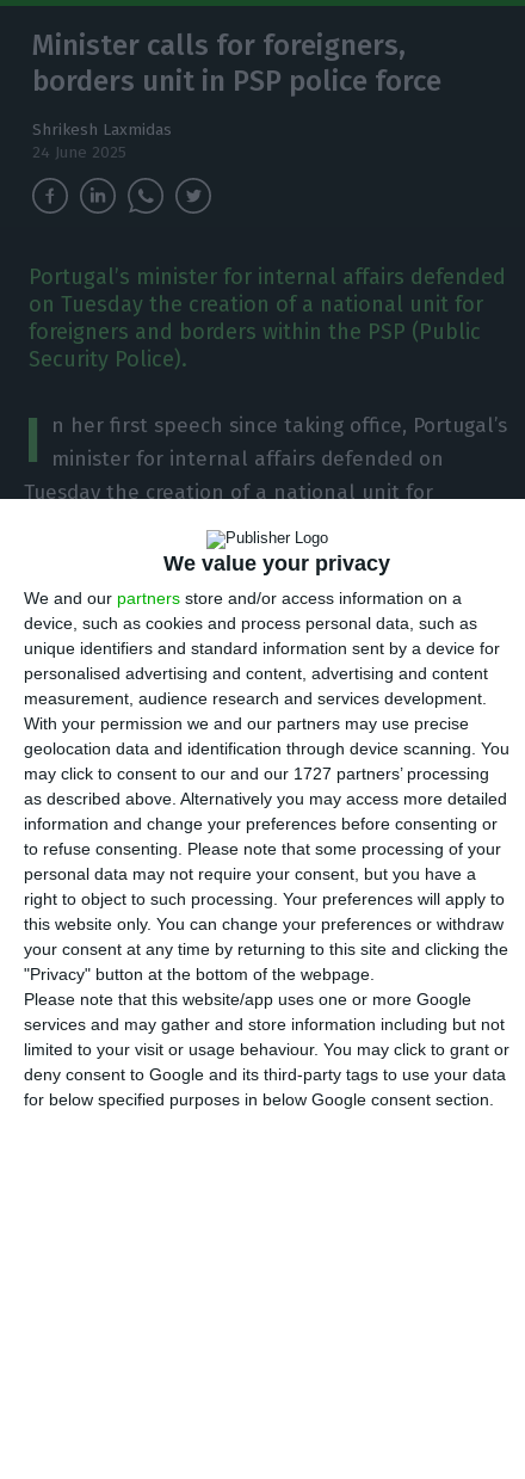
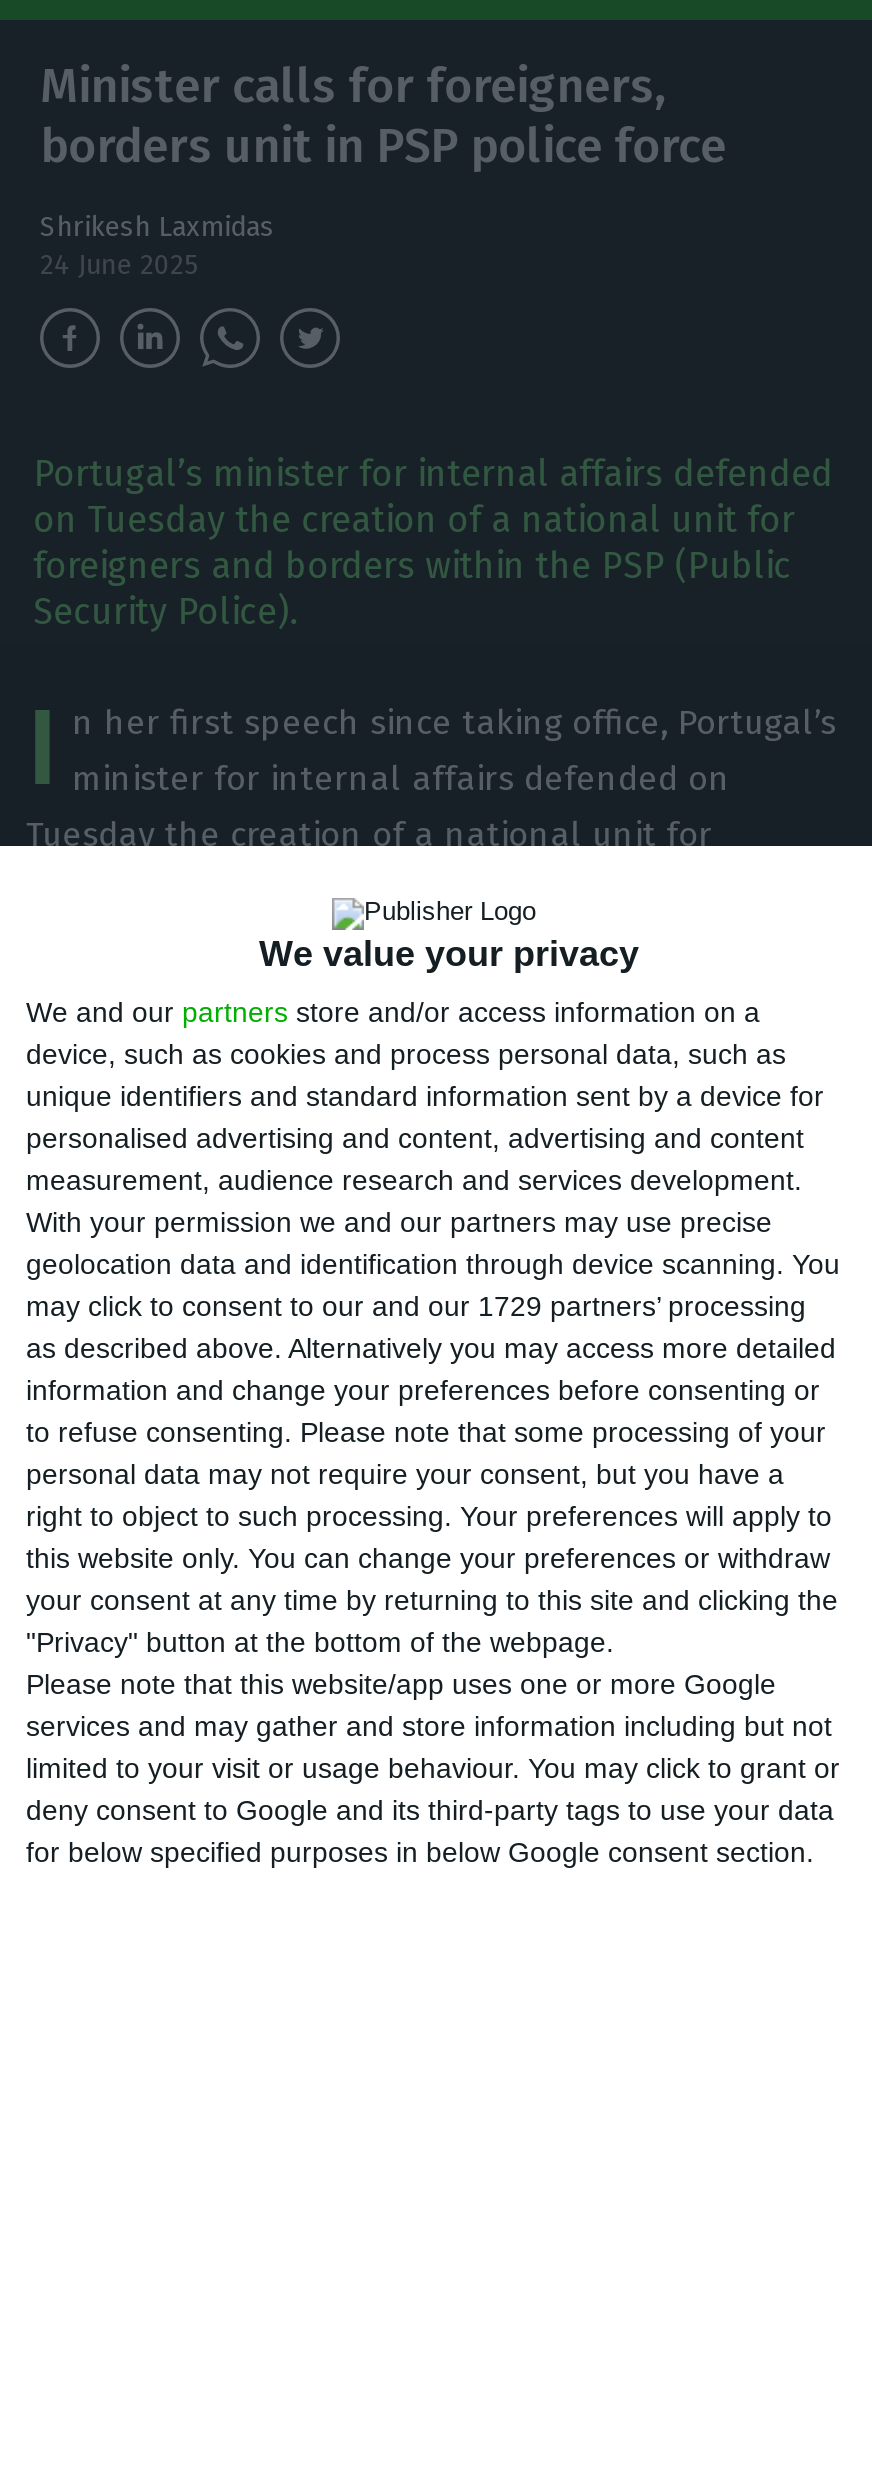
- may click to consent to our and our 1727 partners’ processing
+ may click to consent to our and our 1729 partners’ processing
